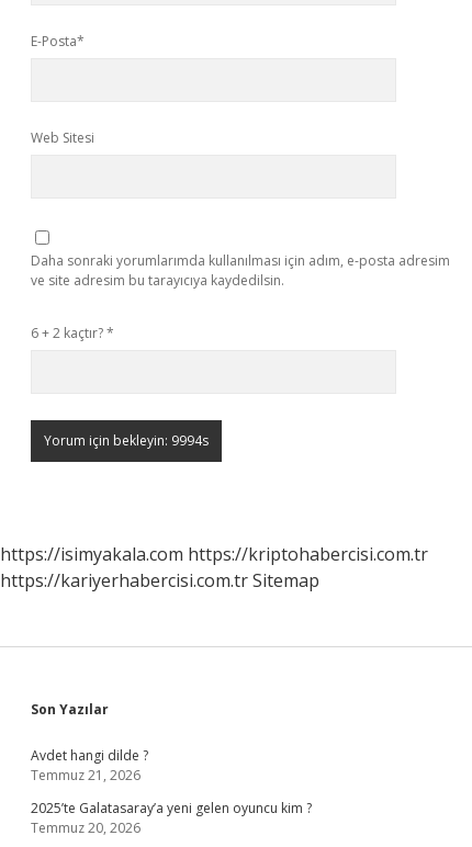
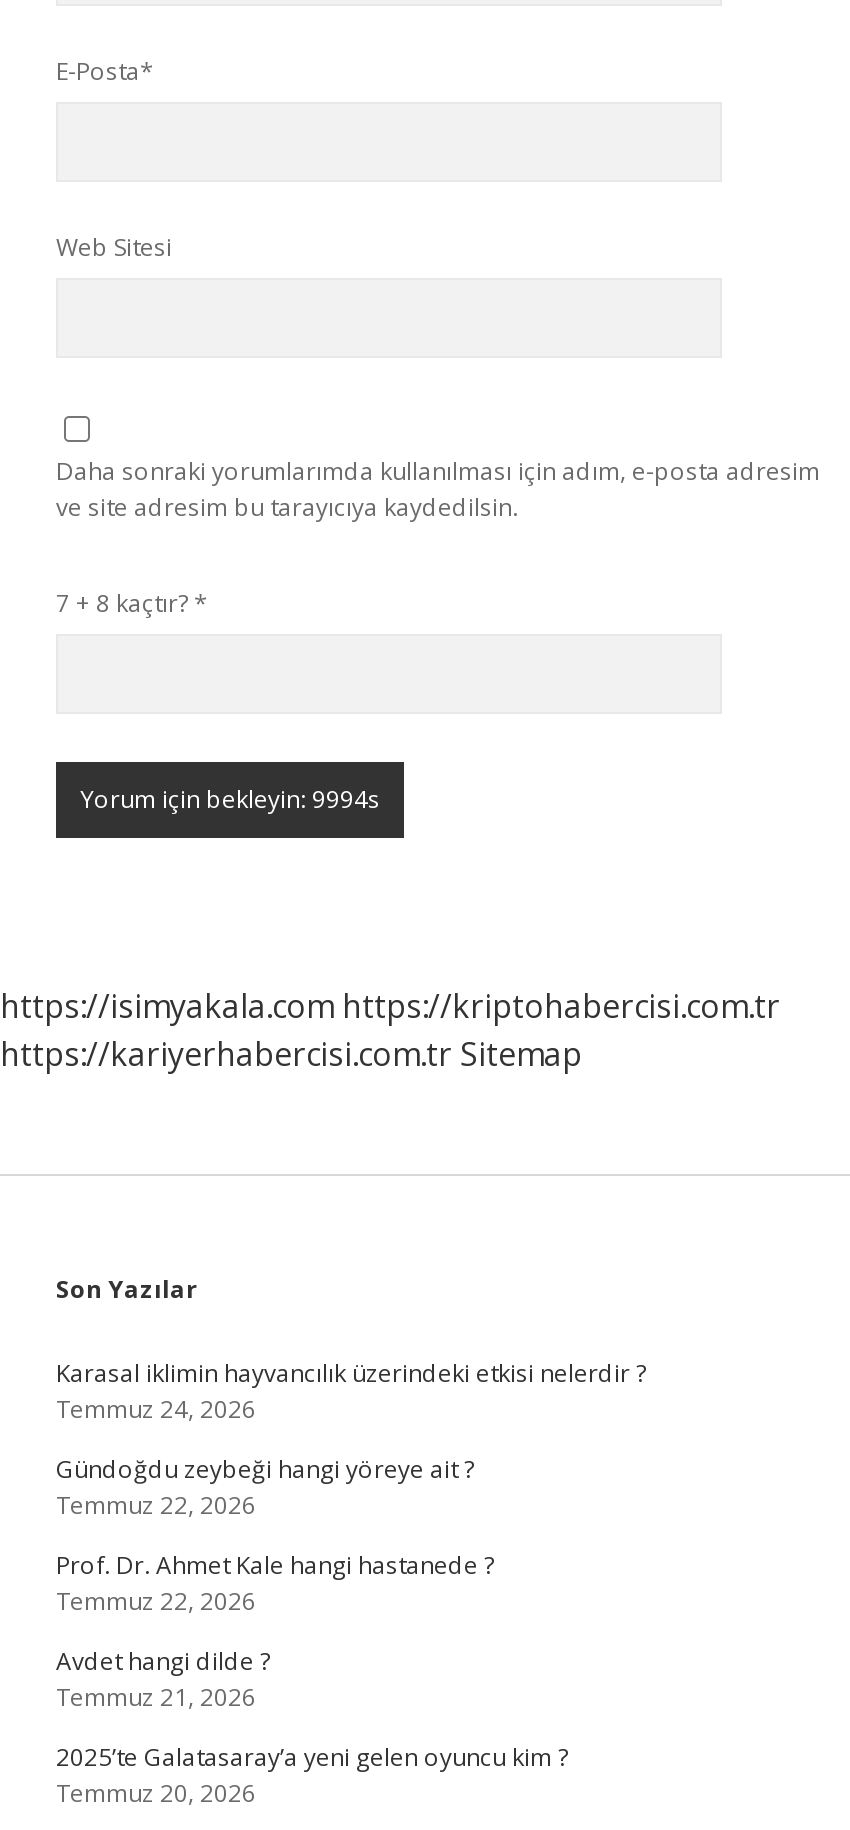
- 6 + 2 kaçtır? *
+ 7 + 8 kaçtır? *

+ Karasal iklimin hayvancılık üzerindeki etkisi nelerdir ?
+ Temmuz 24, 2026
+ Gündoğdu zeybeği hangi yöreye ait ?
+ Temmuz 22, 2026
+ Prof. Dr. Ahmet Kale hangi hastanede ?
+ Temmuz 22, 2026
